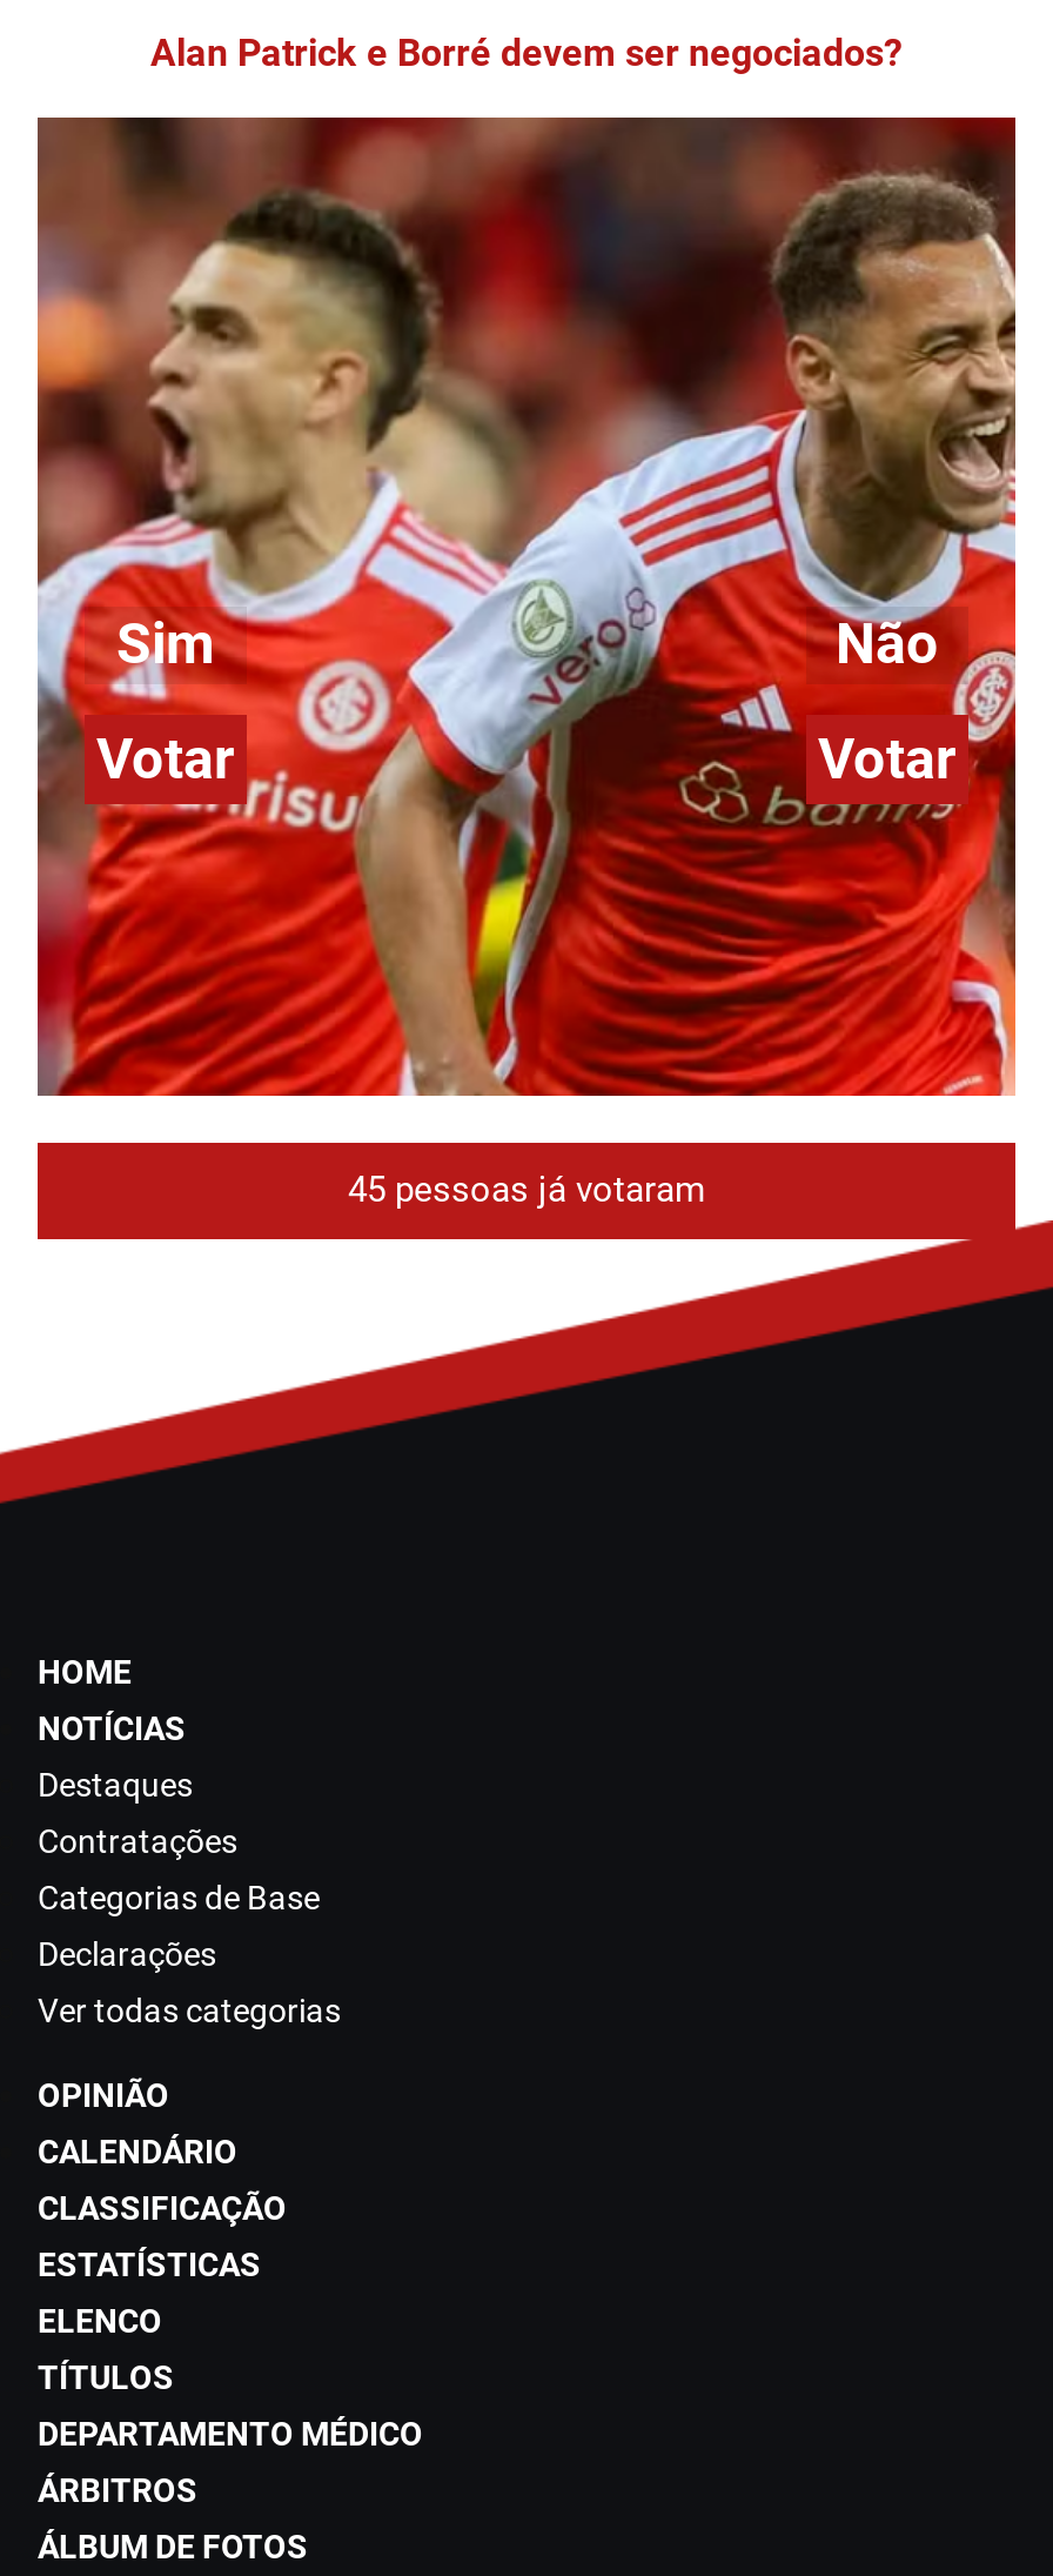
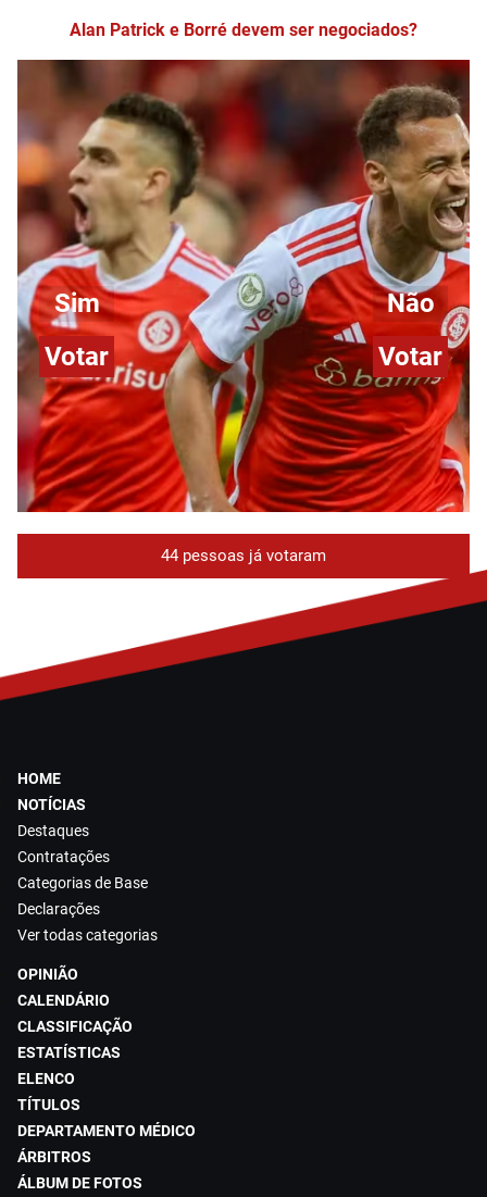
- 45 pessoas já votaram
+ 44 pessoas já votaram
